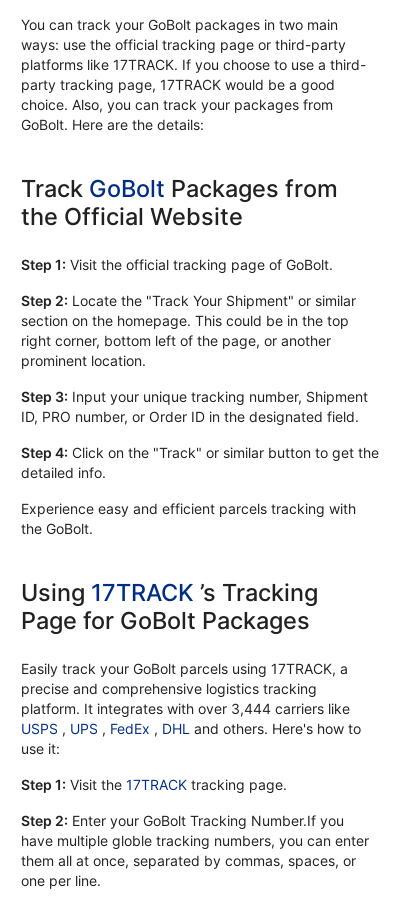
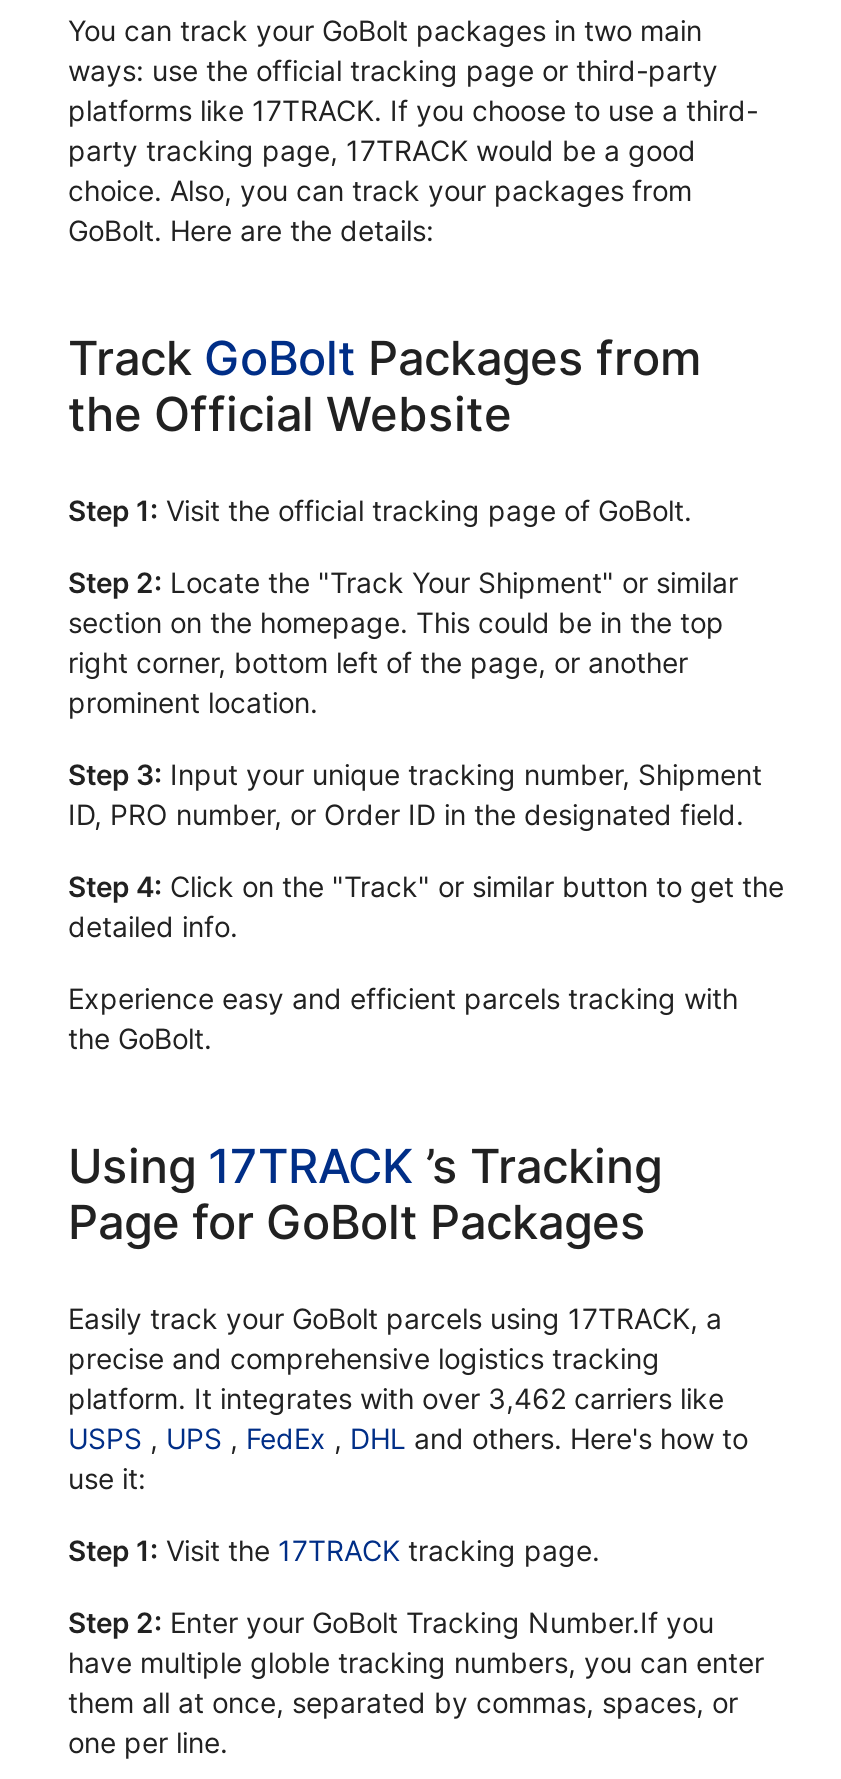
- platform. It integrates with over 3,444 carriers like
+ platform. It integrates with over 3,462 carriers like
